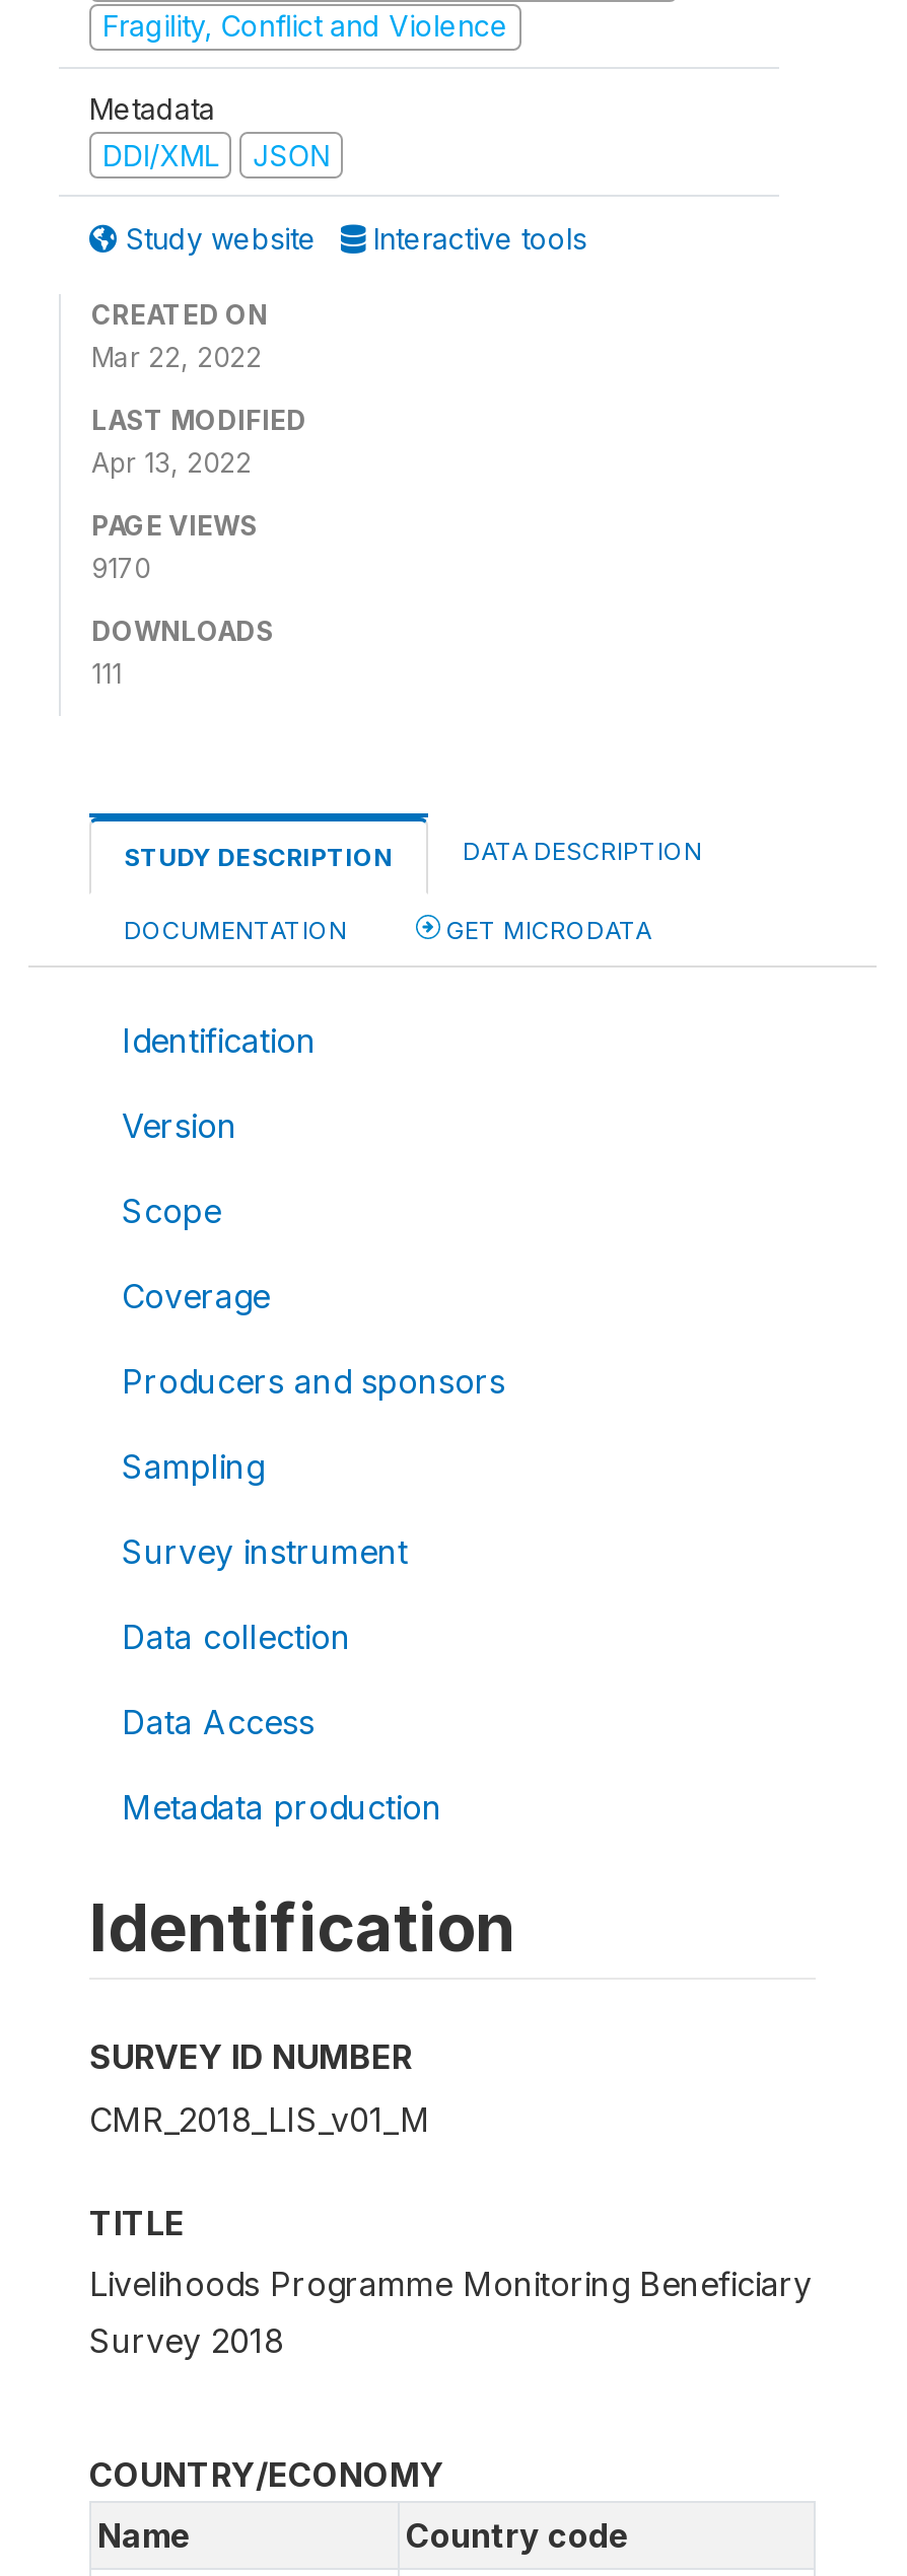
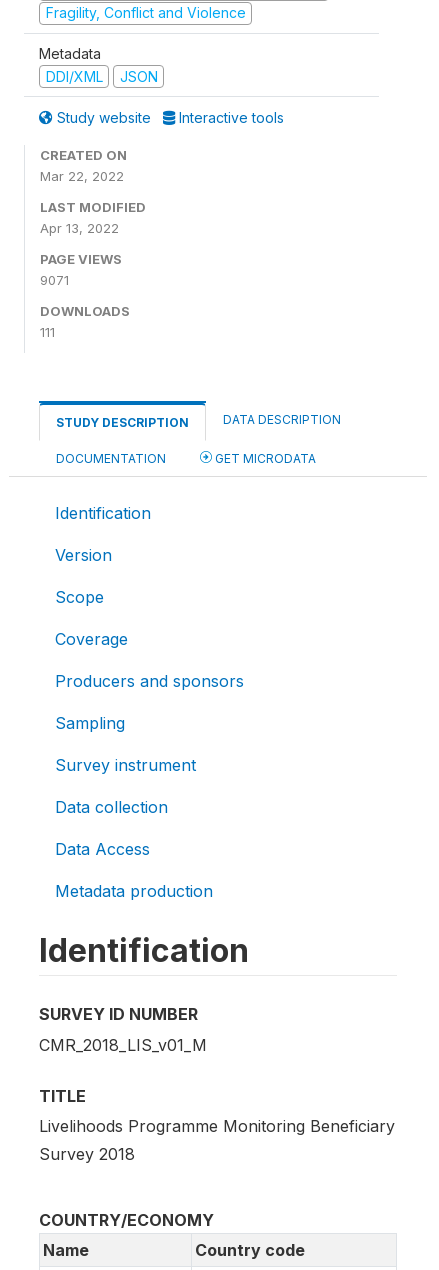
- 9170
+ 9071
